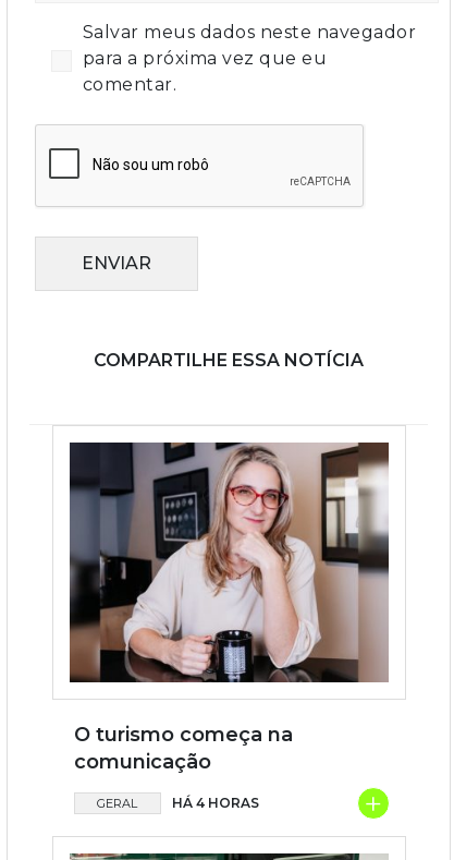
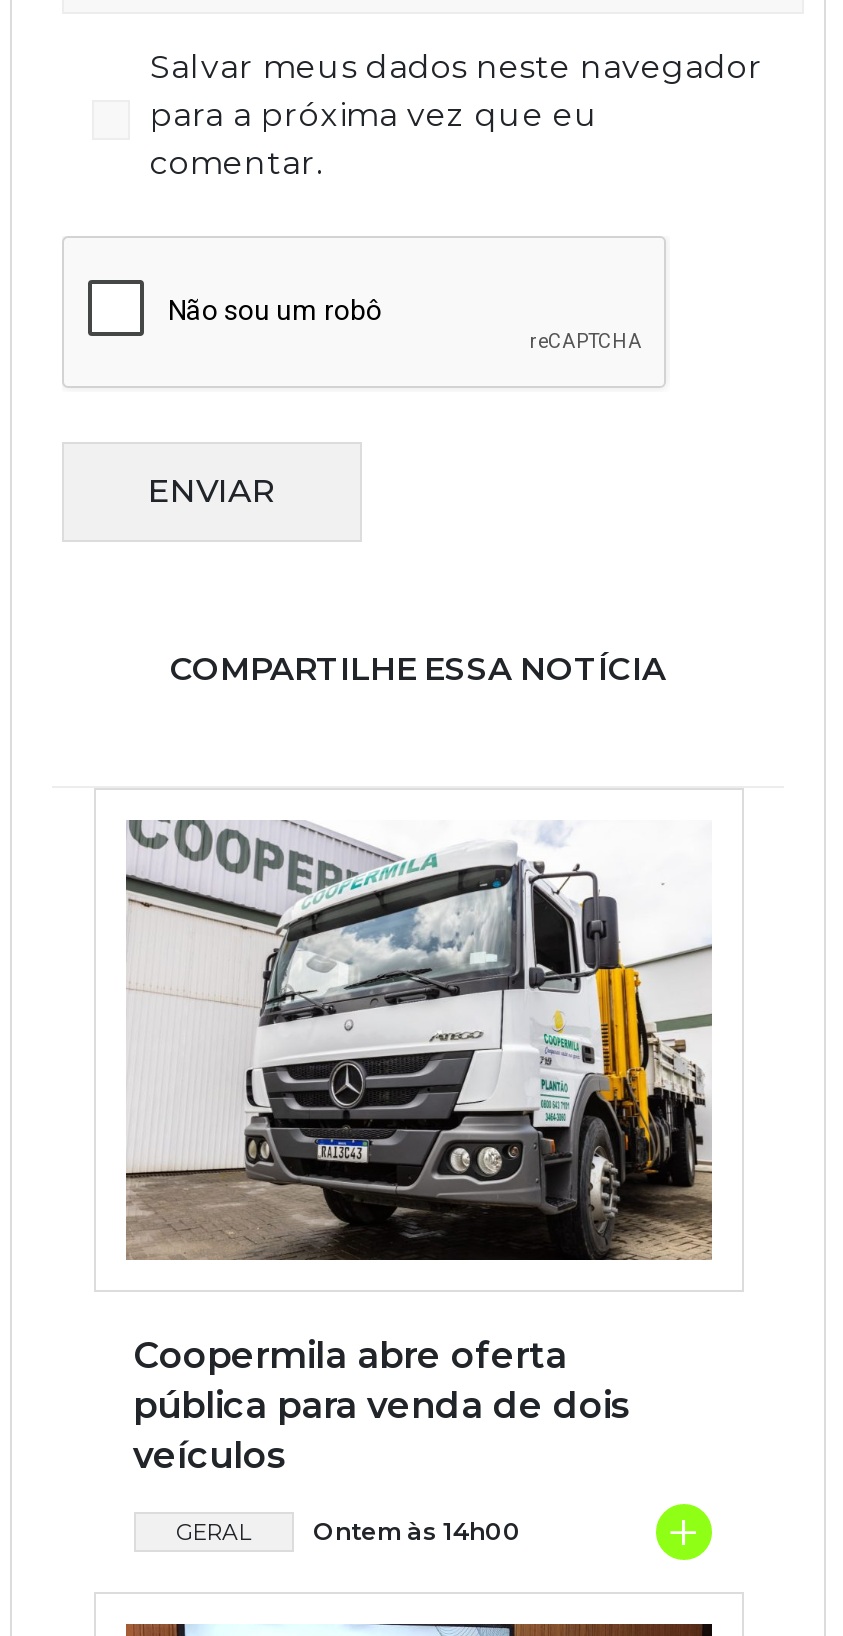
- [image]
- O turismo começa na
- comunicação
+ [image]
+ Coopermila abre oferta
+ pública para venda de dois
+ veículos

- HÁ 4 HORAS
+ Ontem às 14h00
